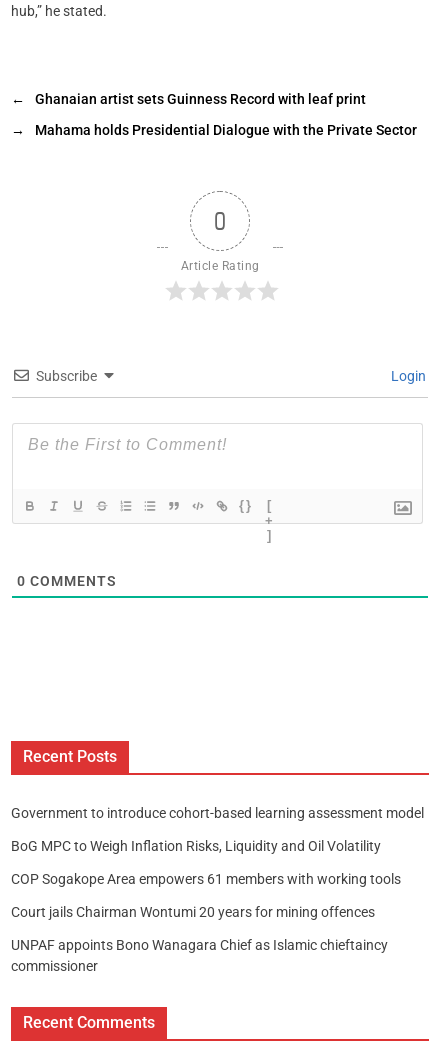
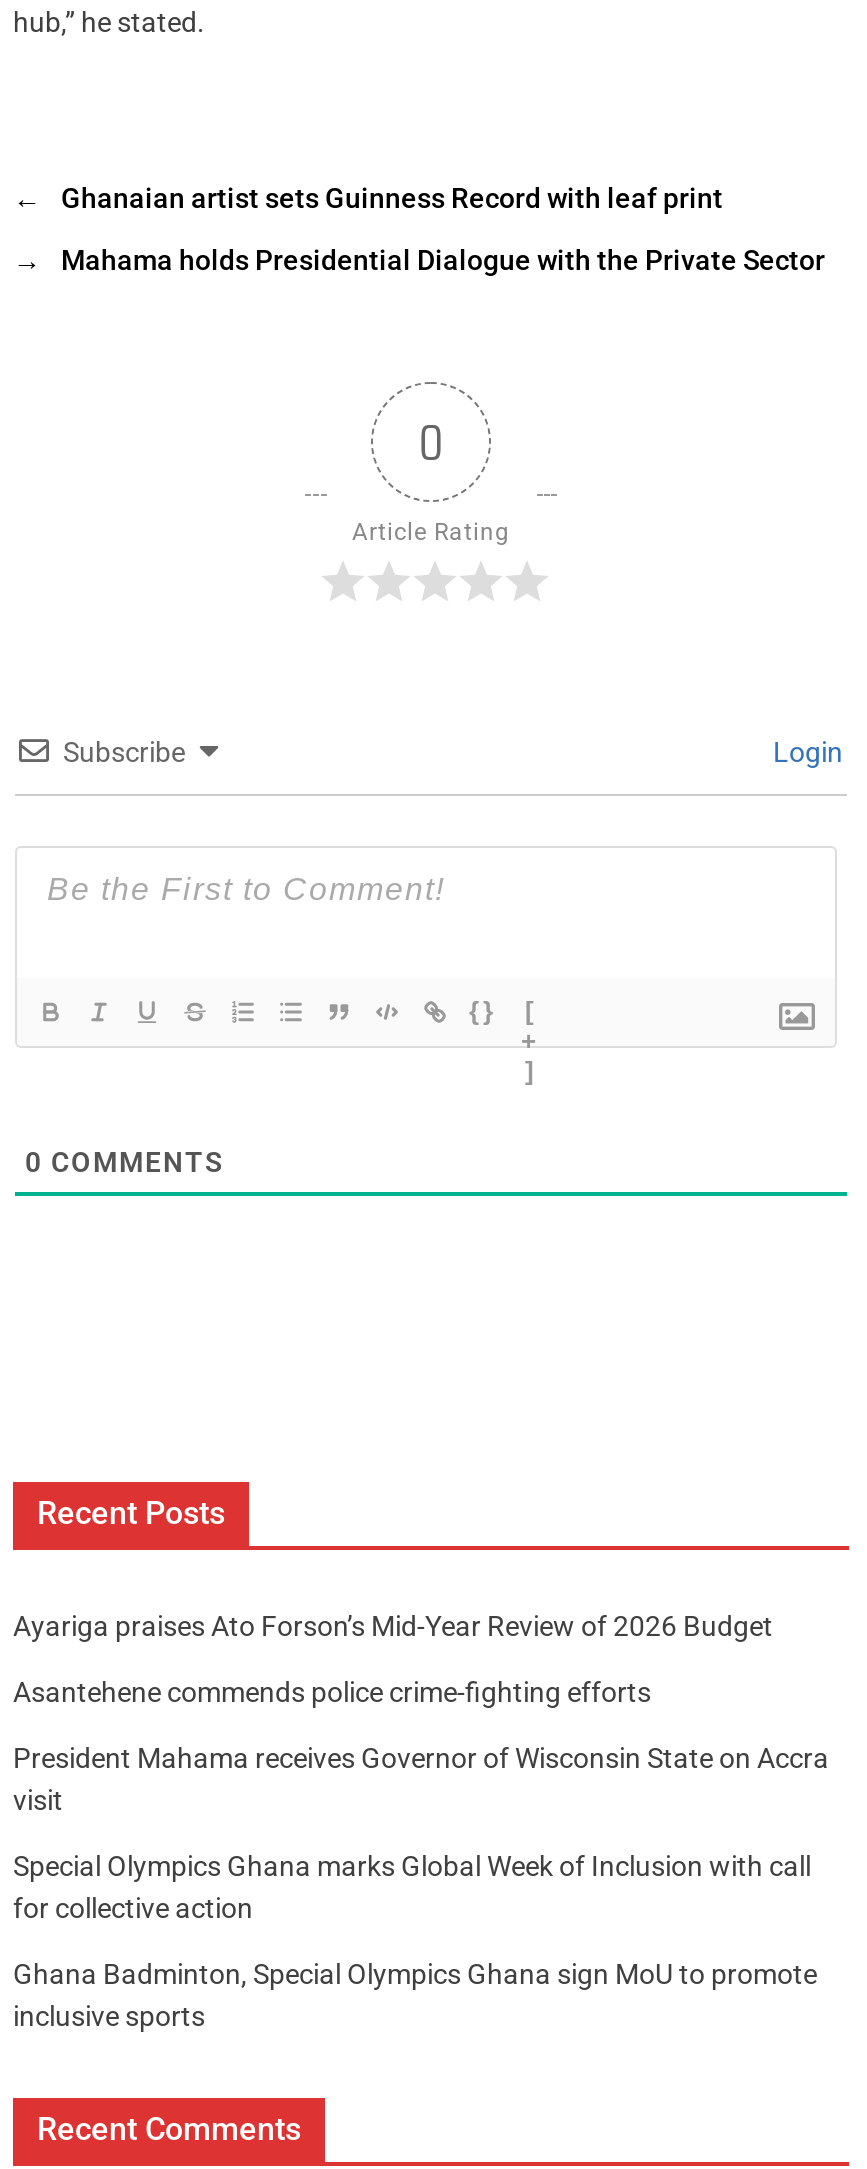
- Government to introduce cohort-based learning assessment model
+ Ayariga praises Ato Forson’s Mid-Year Review of 2026 Budget

- BoG MPC to Weigh Inflation Risks, Liquidity and Oil Volatility
+ Asantehene commends police crime-fighting efforts

- COP Sogakope Area empowers 61 members with working tools
+ President Mahama receives Governor of Wisconsin State on Accra
+ visit

- Court jails Chairman Wontumi 20 years for mining offences
+ Special Olympics Ghana marks Global Week of Inclusion with call
+ for collective action

- UNPAF appoints Bono Wanagara Chief as Islamic chieftaincy
- commissioner
+ Ghana Badminton, Special Olympics Ghana sign MoU to promote
+ inclusive sports
